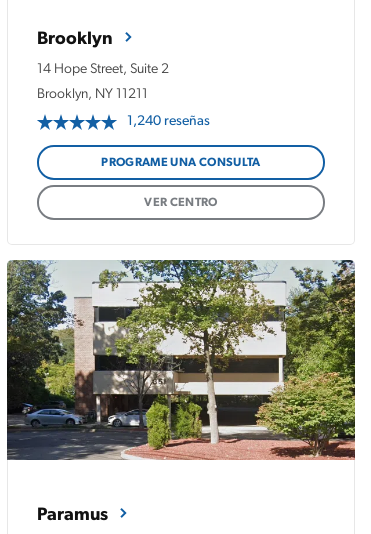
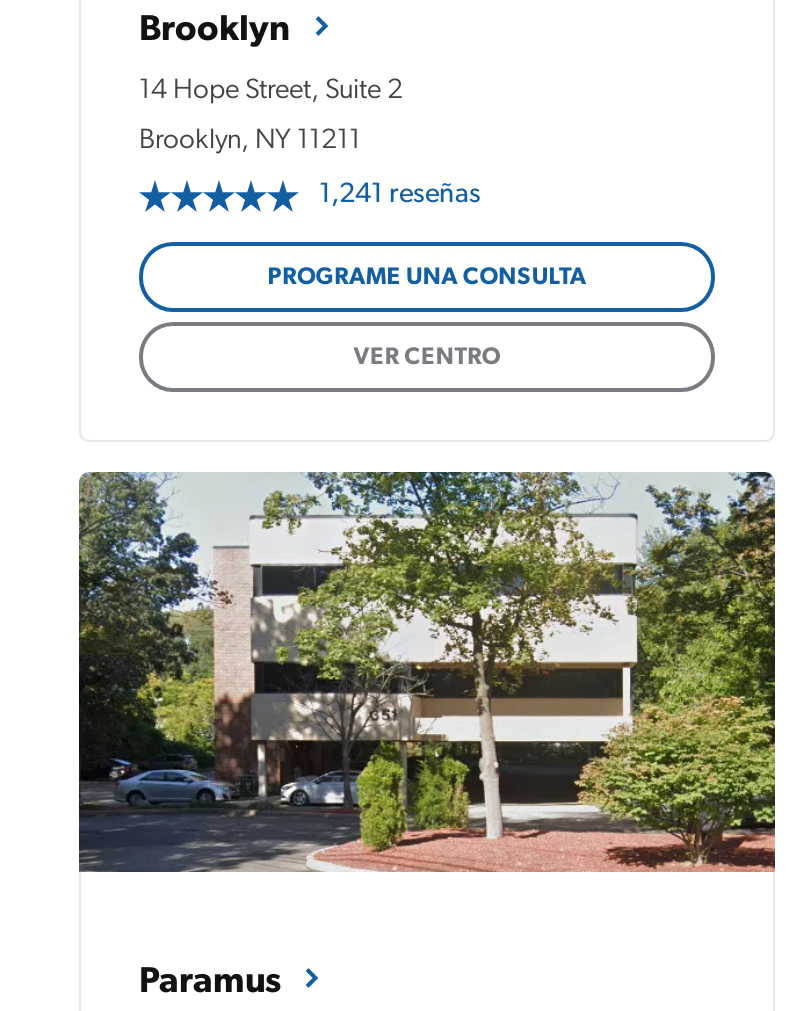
- 1,240 reseñas
+ 1,241 reseñas
